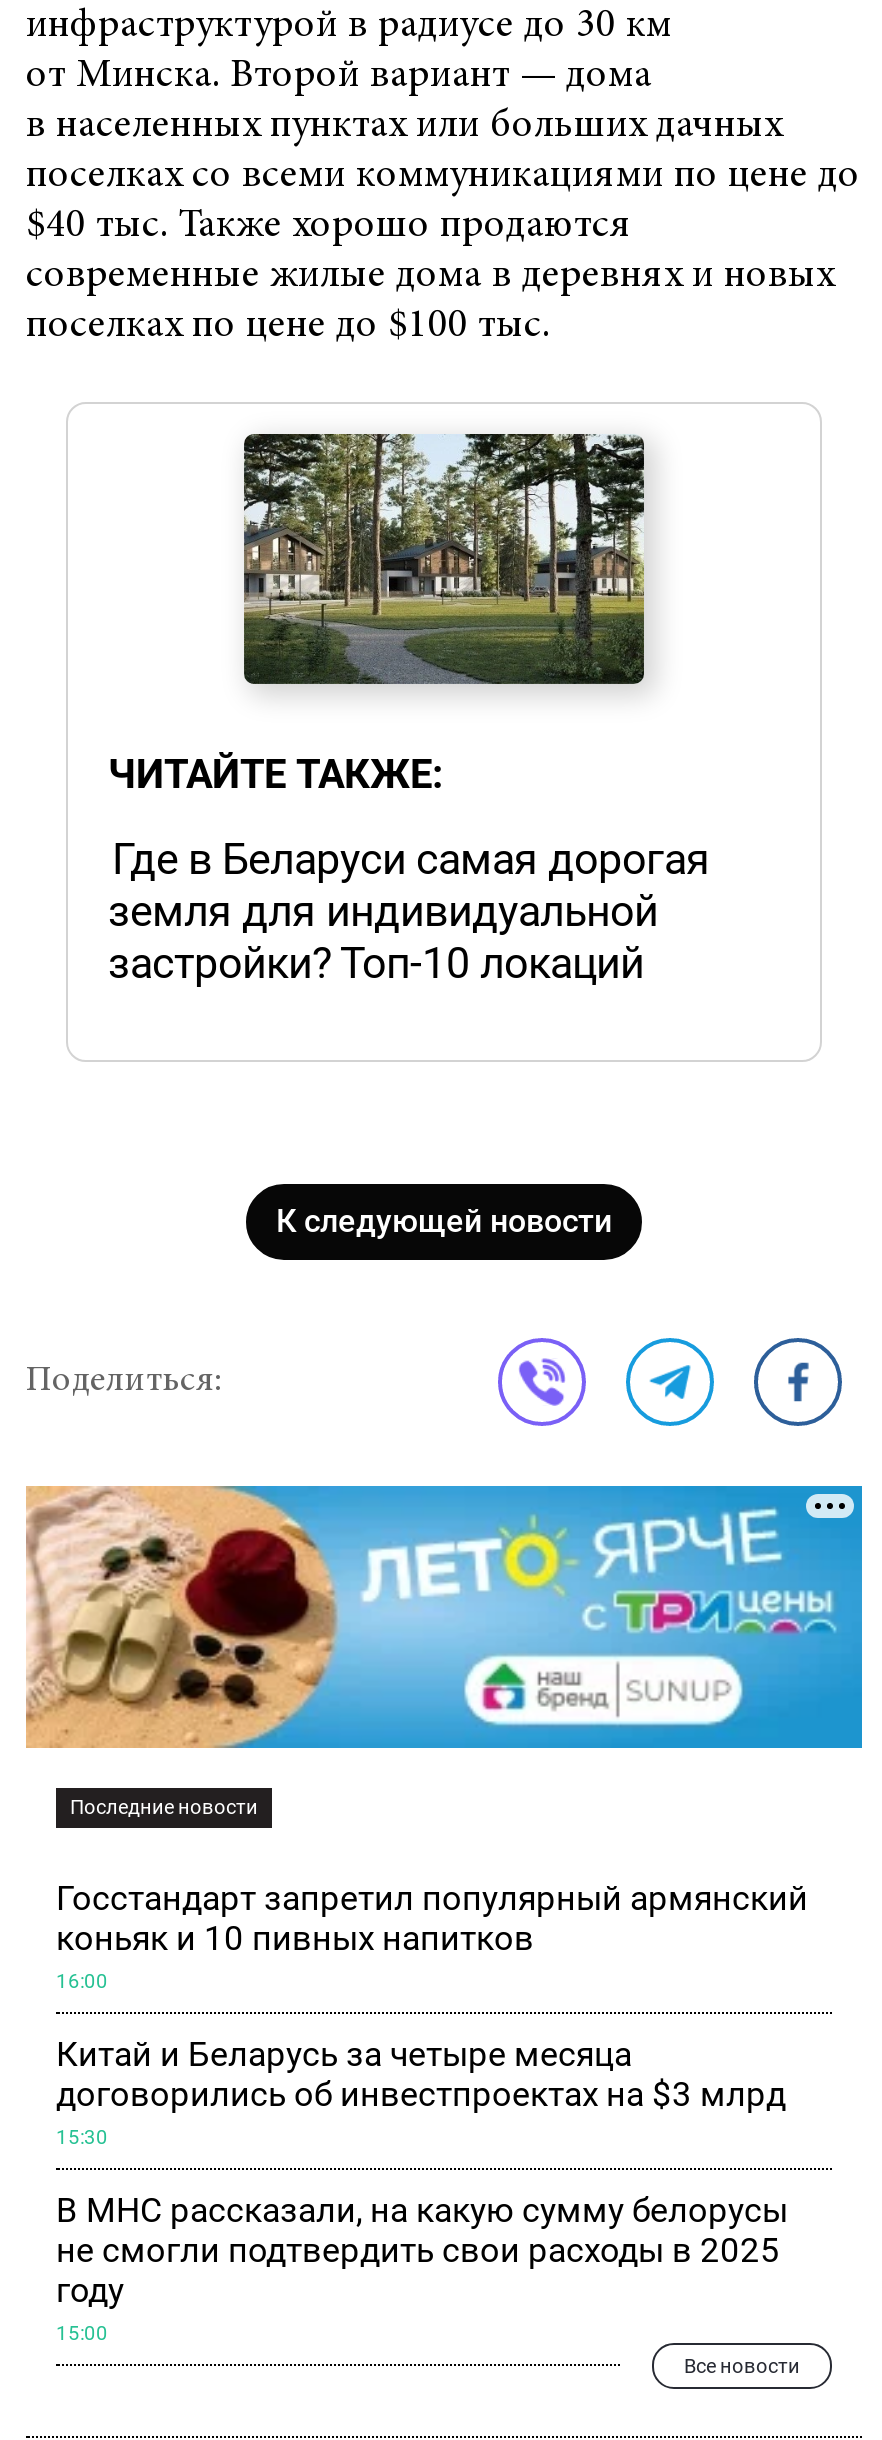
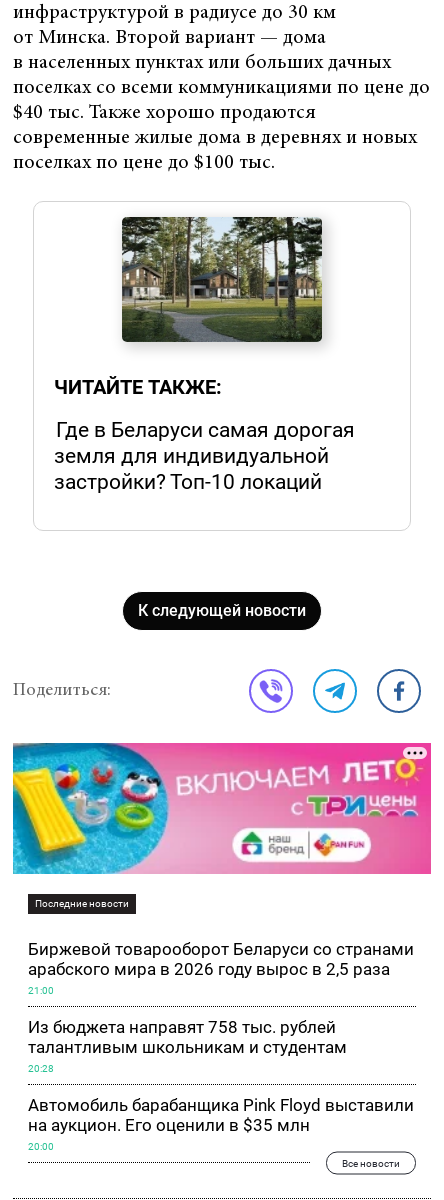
- [image]
+ [image]

- Госстандарт запретил популярный армянский
- коньяк и 10 пивных напитков
+ Биржевой товарооборот Беларуси со странами
+ арабского мира в 2026 году вырос в 2,5 раза

- 16:00
+ 21:00

- Китай и Беларусь за четыре месяца
- договорились об инвестпроектах на $3 млрд
+ Из бюджета направят 758 тыс. рублей
+ талантливым школьникам и студентам

- 15:30
+ 20:28

- В МНС рассказали, на какую сумму белорусы
- не смогли подтвердить свои расходы в 2025
- году
+ Автомобиль барабанщика Pink Floyd выставили
+ на аукцион. Его оценили в $35 млн

- 15:00
+ 20:00
